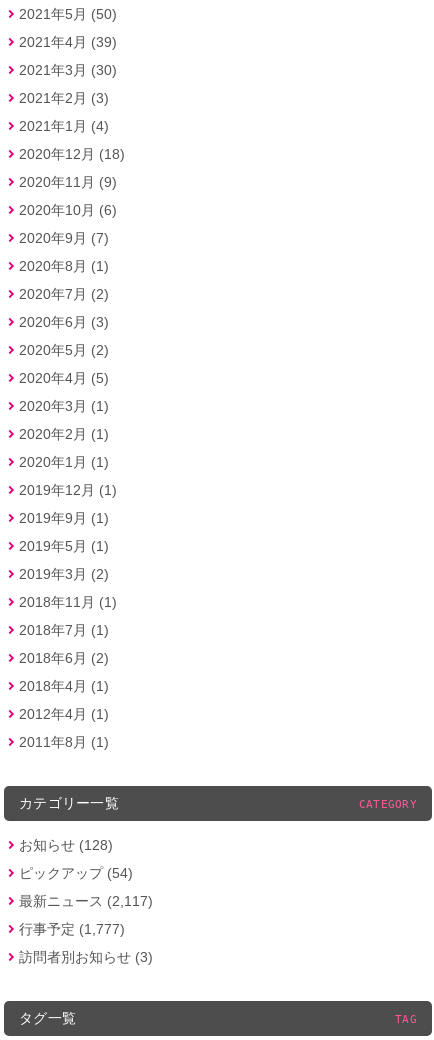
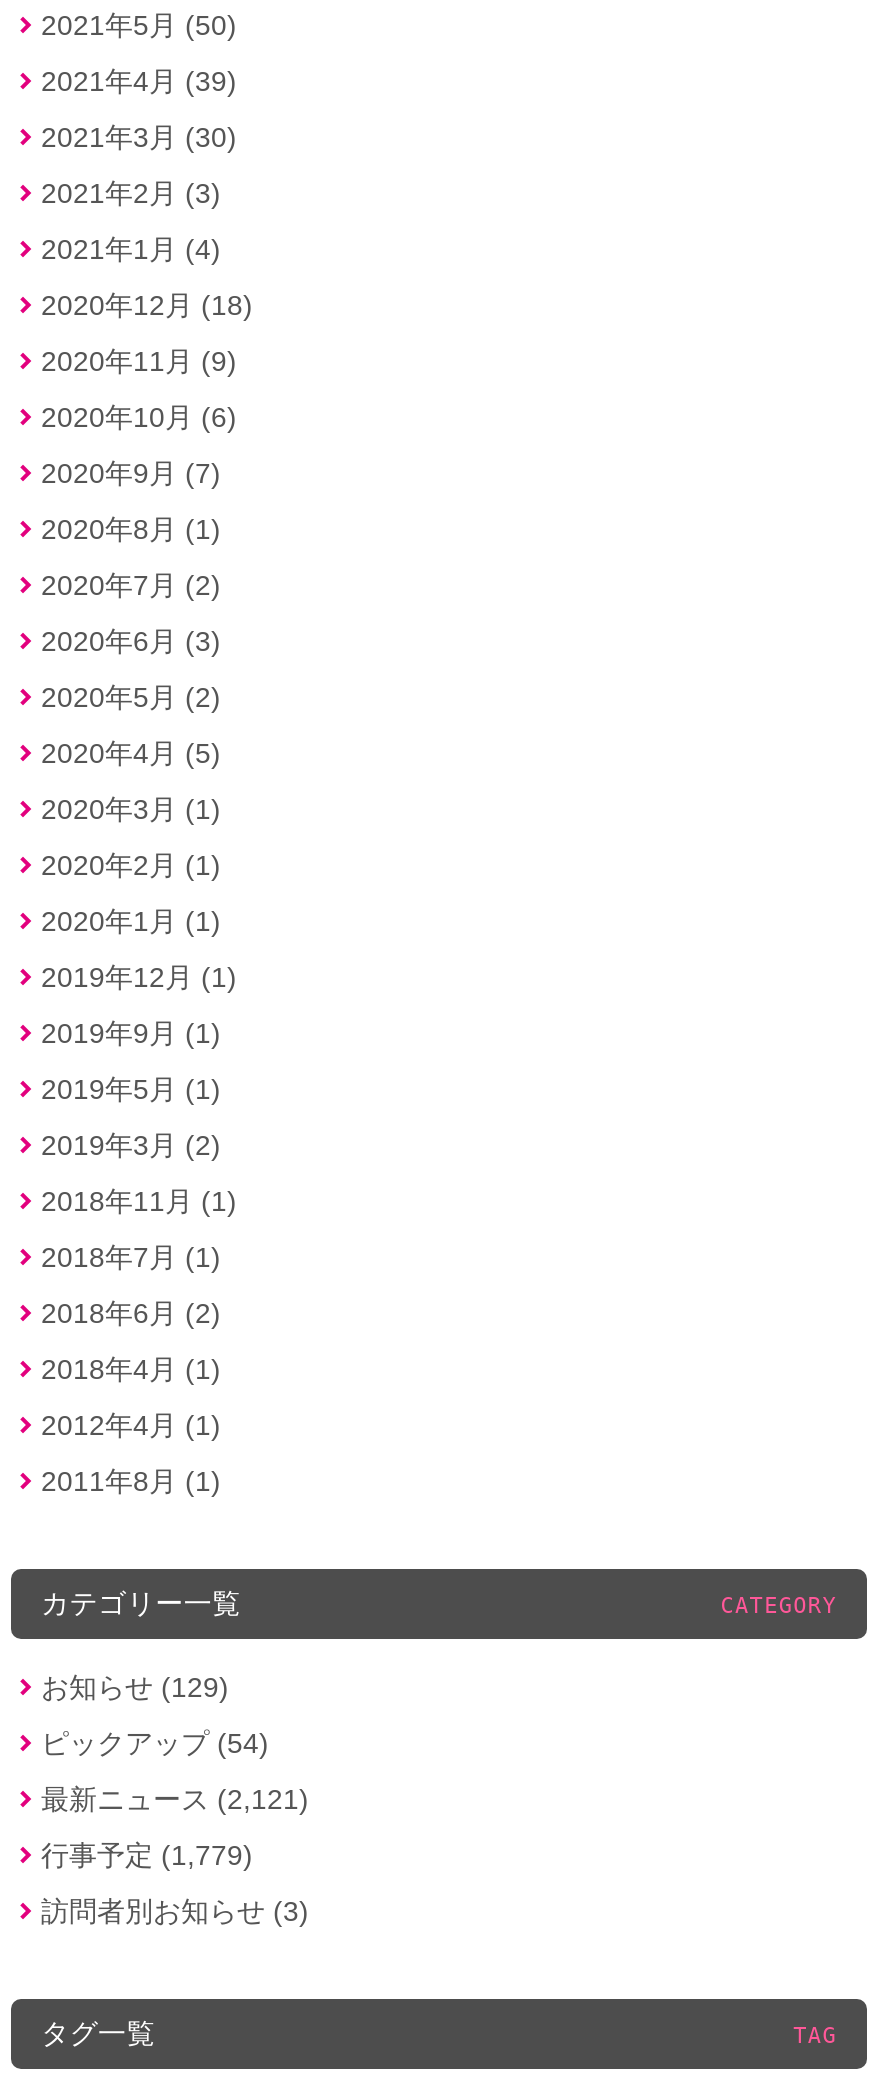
- お知らせ (128)
+ お知らせ (129)

- 最新ニュース (2,117)
+ 最新ニュース (2,121)

- 行事予定 (1,777)
+ 行事予定 (1,779)
